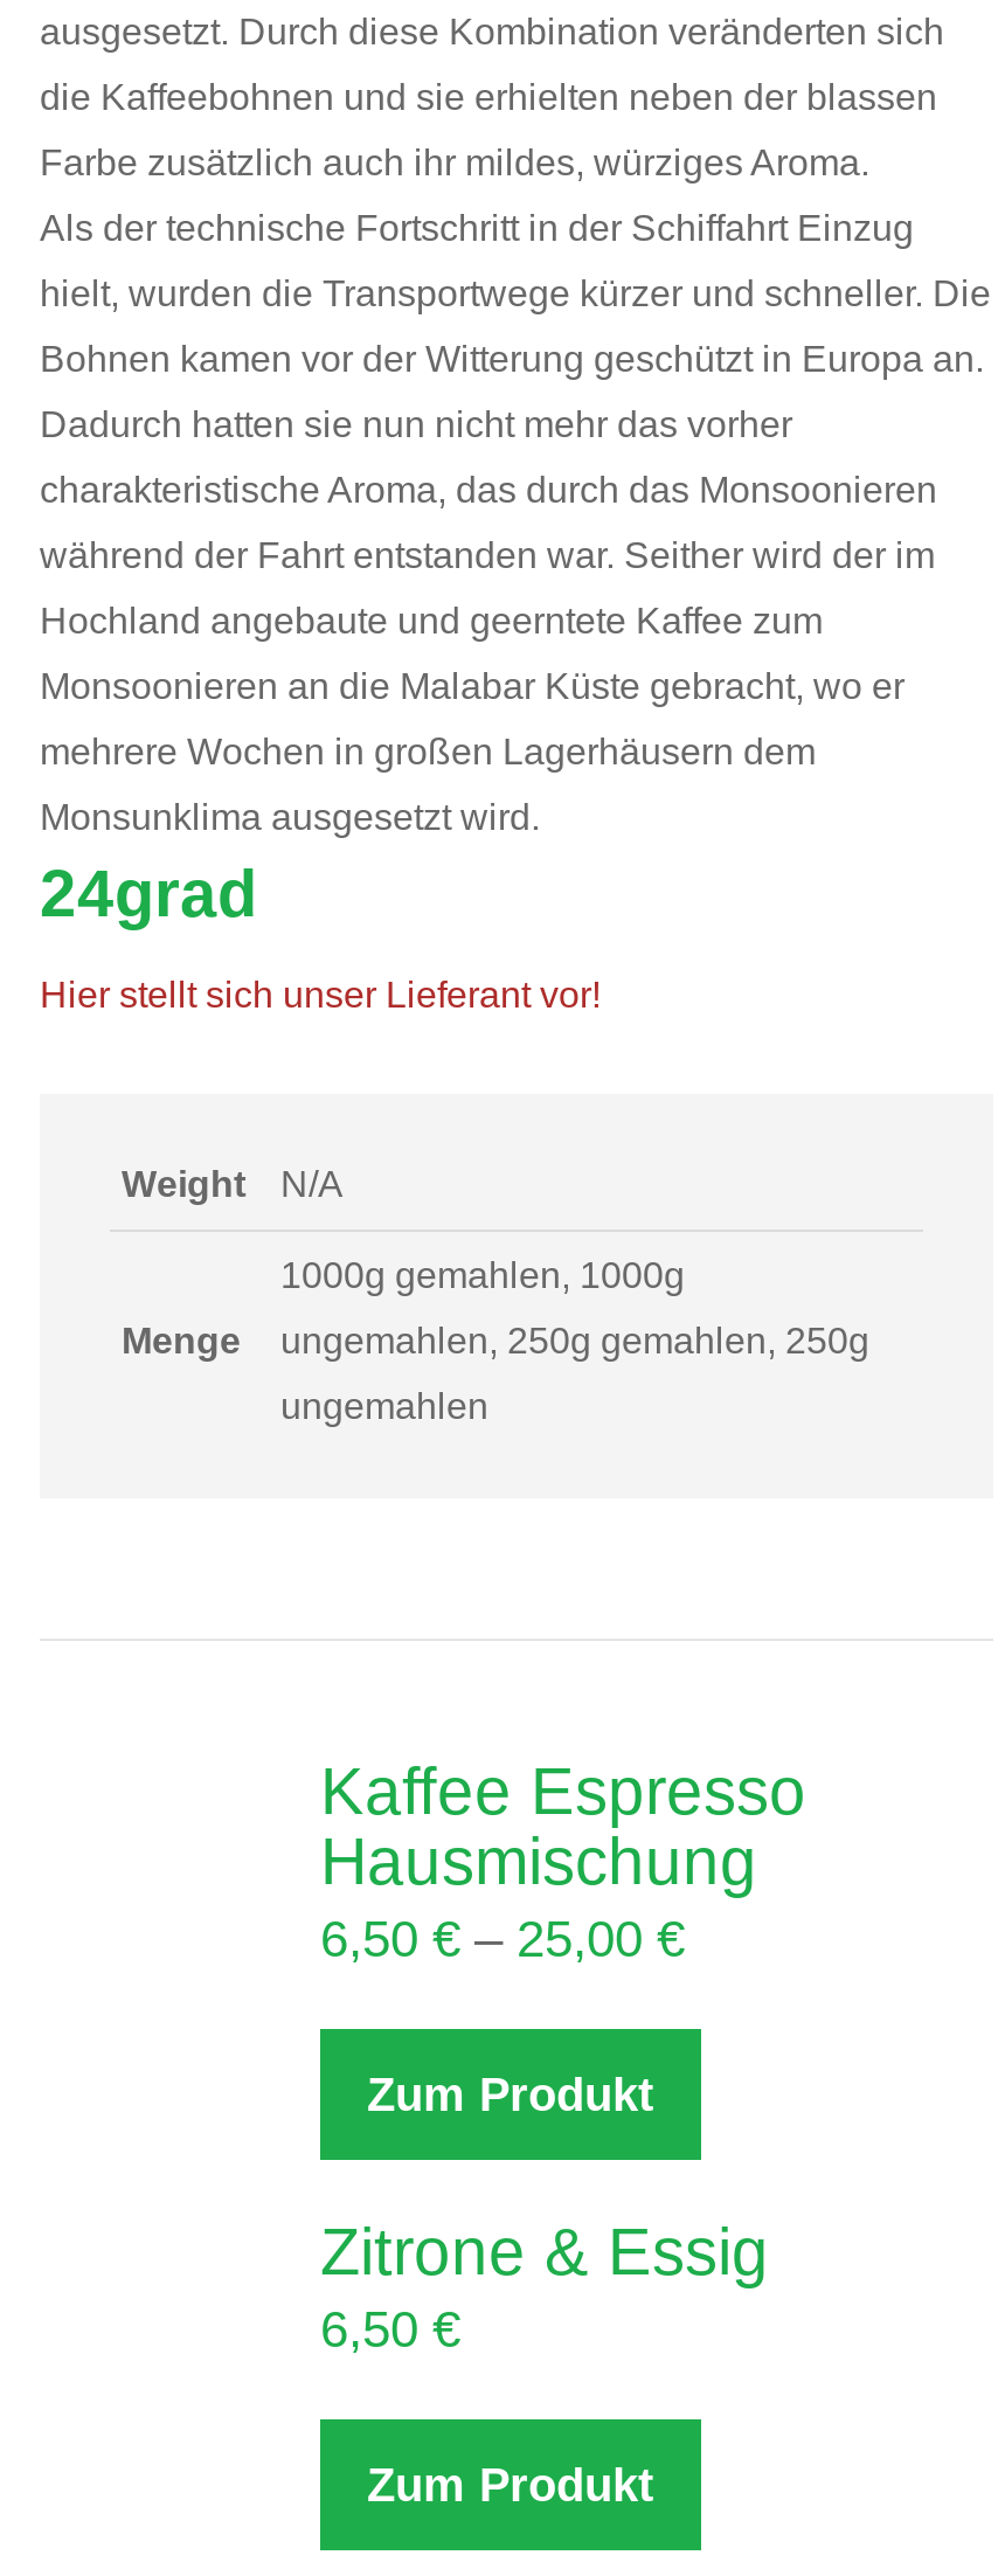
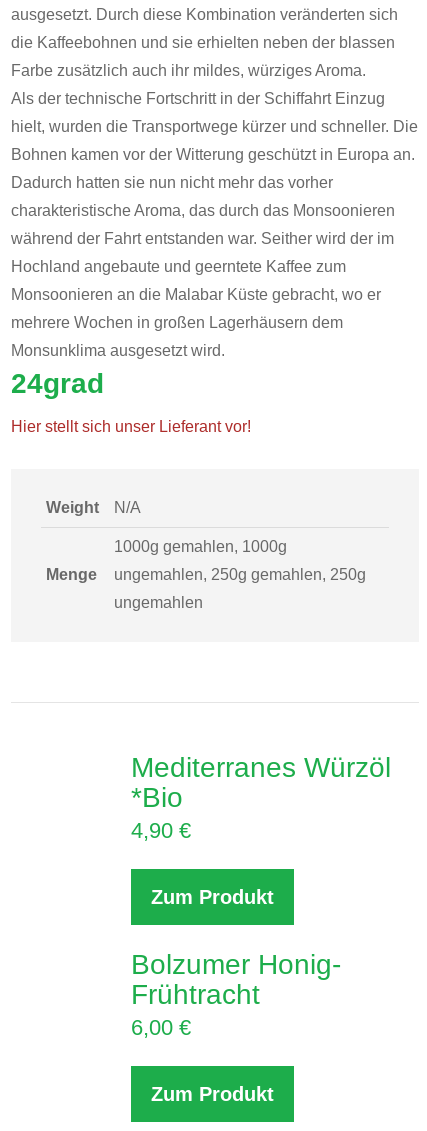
- Kaffee Espresso
- Hausmischung
- 6,50 €– 25,00 €
+ Mediterranes Würzöl
+ *Bio
+ 4,90 €

- Zitrone & Essig
- 6,50 €
+ Bolzumer Honig-
+ Frühtracht
+ 6,00 €
